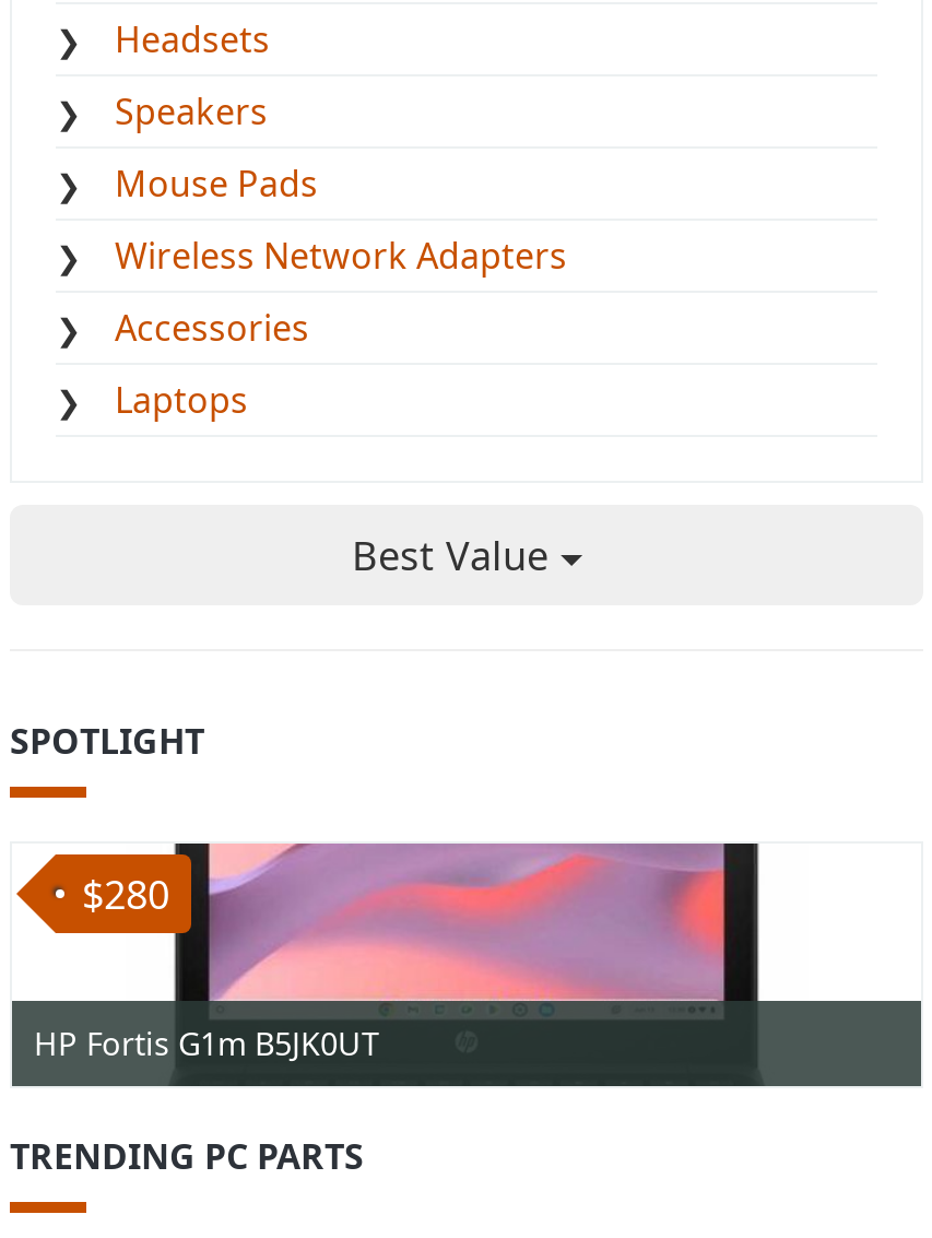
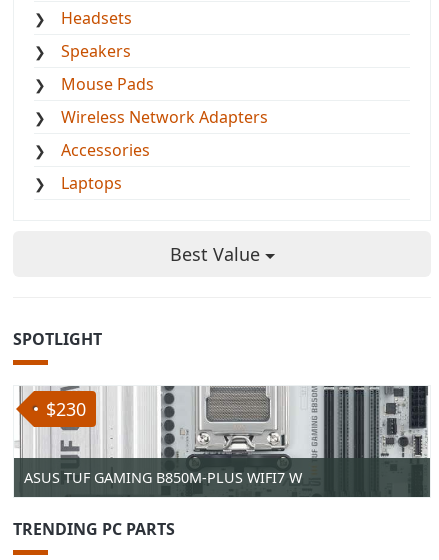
- [image]
- $280
+ [image]
+ $230

- HP Fortis G1m B5JK0UT
+ ASUS TUF GAMING B850M-PLUS WIFI7 W
